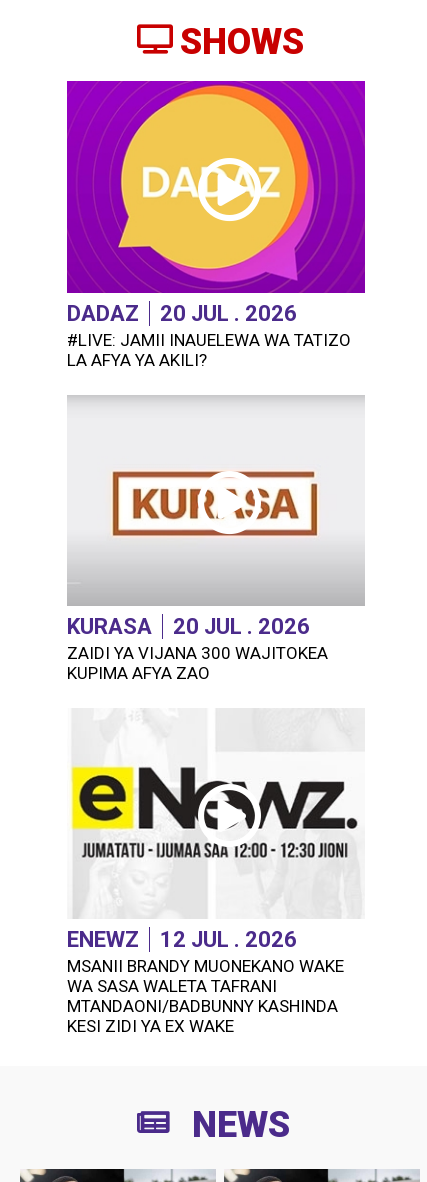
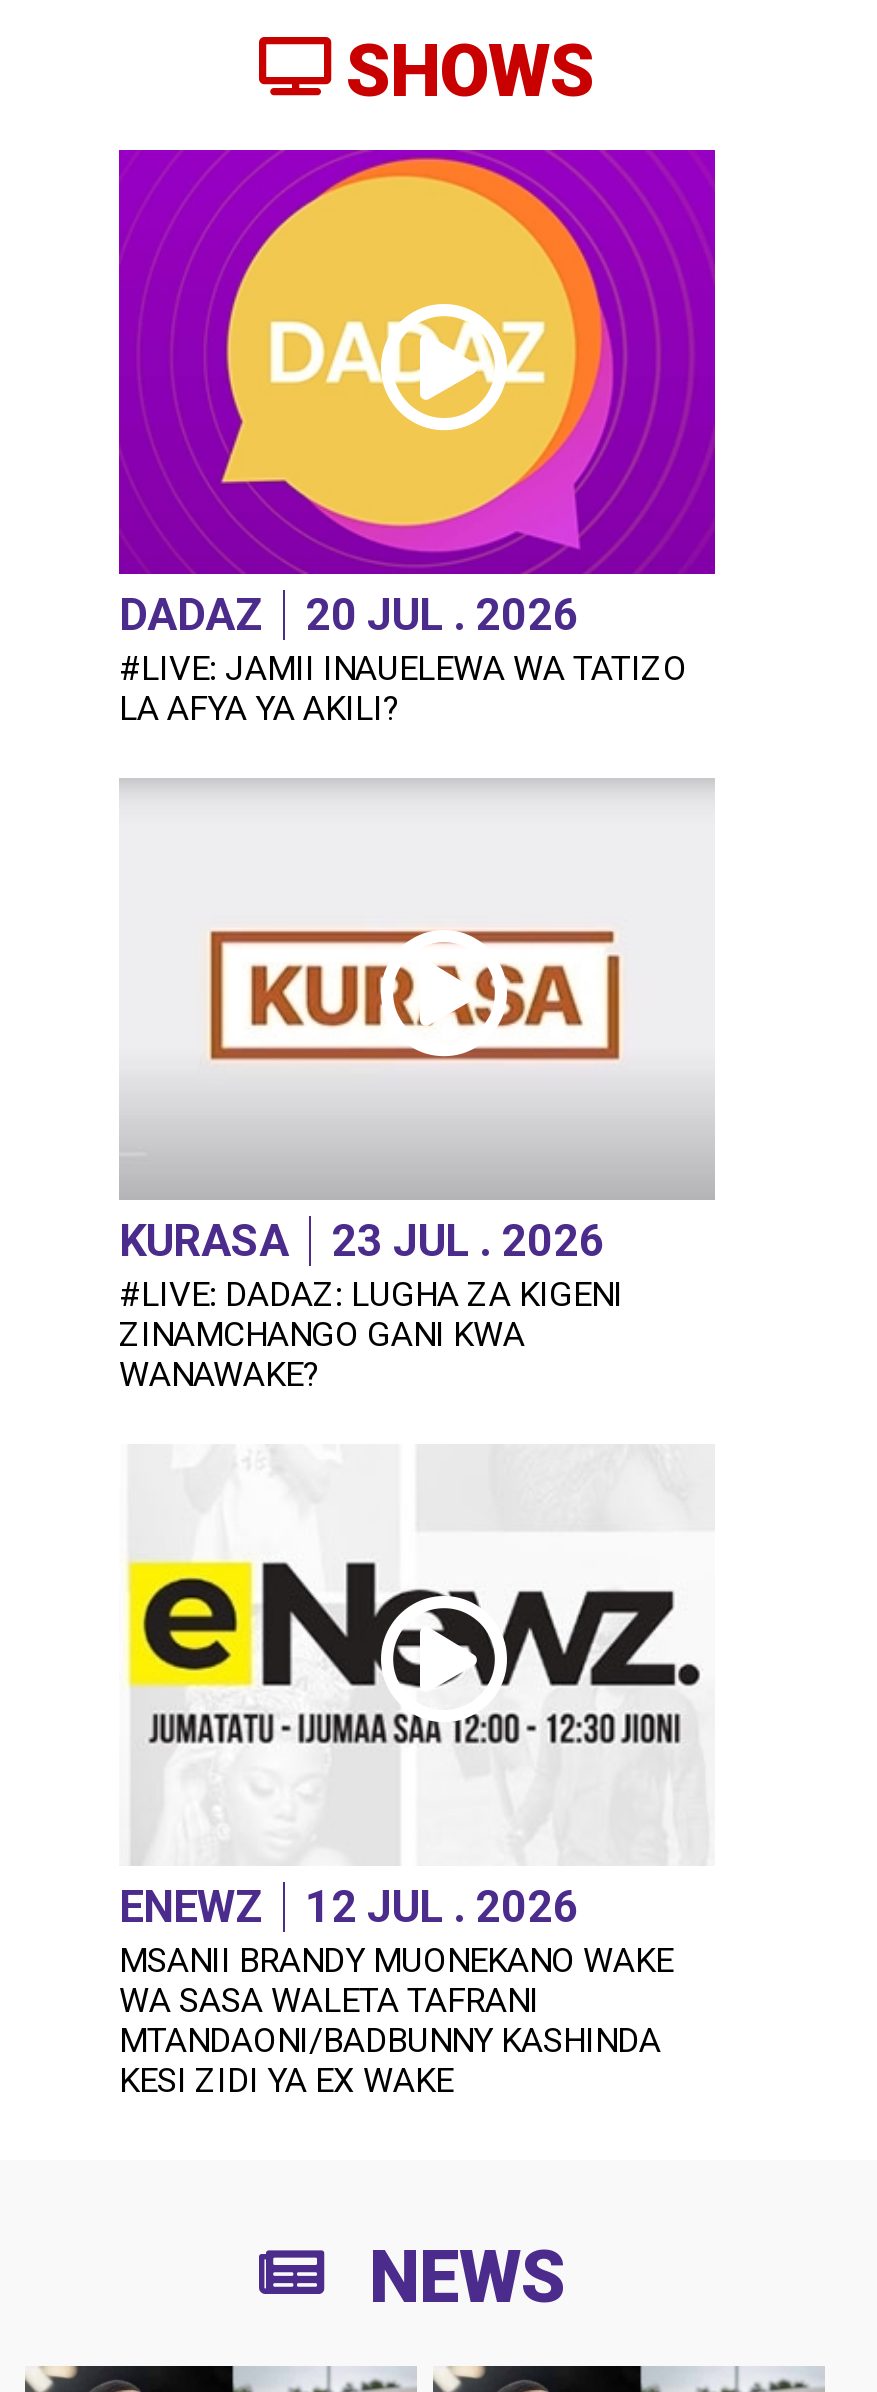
- 20 JUL . 2026
- ZAIDI YA VIJANA 300 WAJITOKEA
- KUPIMA AFYA ZAO
+ 23 JUL . 2026
+ #LIVE: DADAZ: LUGHA ZA KIGENI
+ ZINAMCHANGO GANI KWA
+ WANAWAKE?
